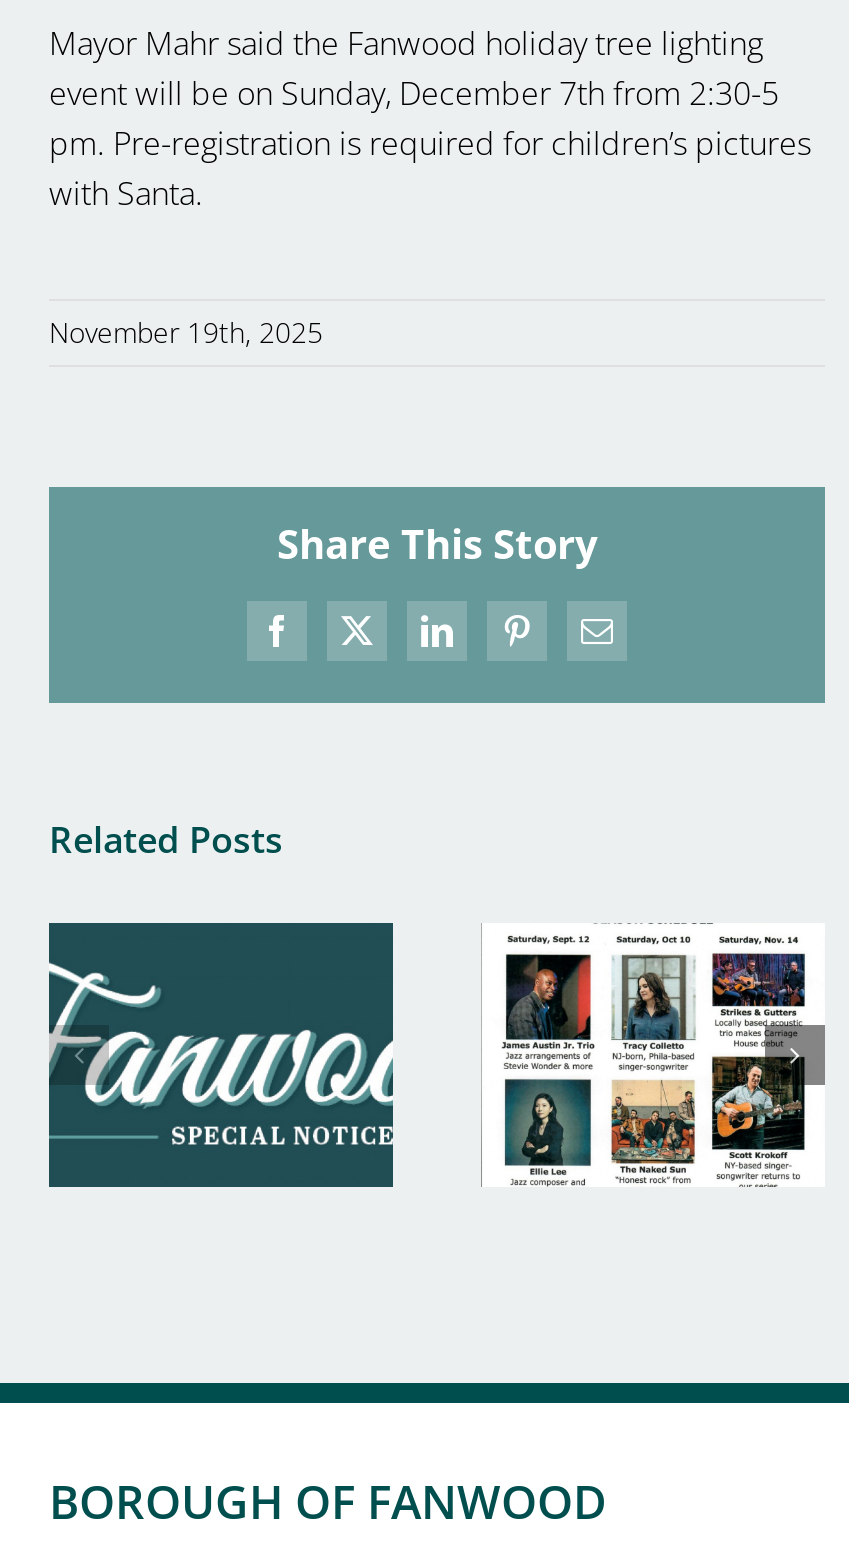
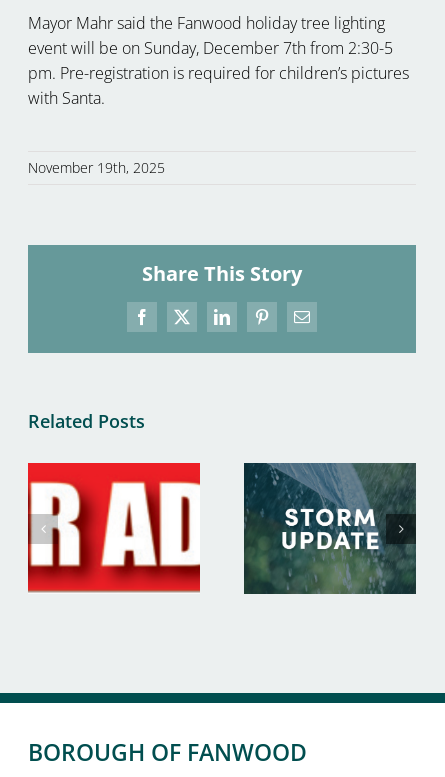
- [image]
+ [image]

- [image]
+ [image]
